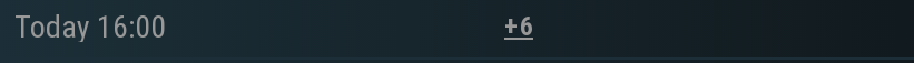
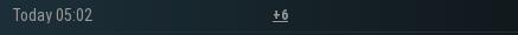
- Today 16:00
+ Today 05:02
